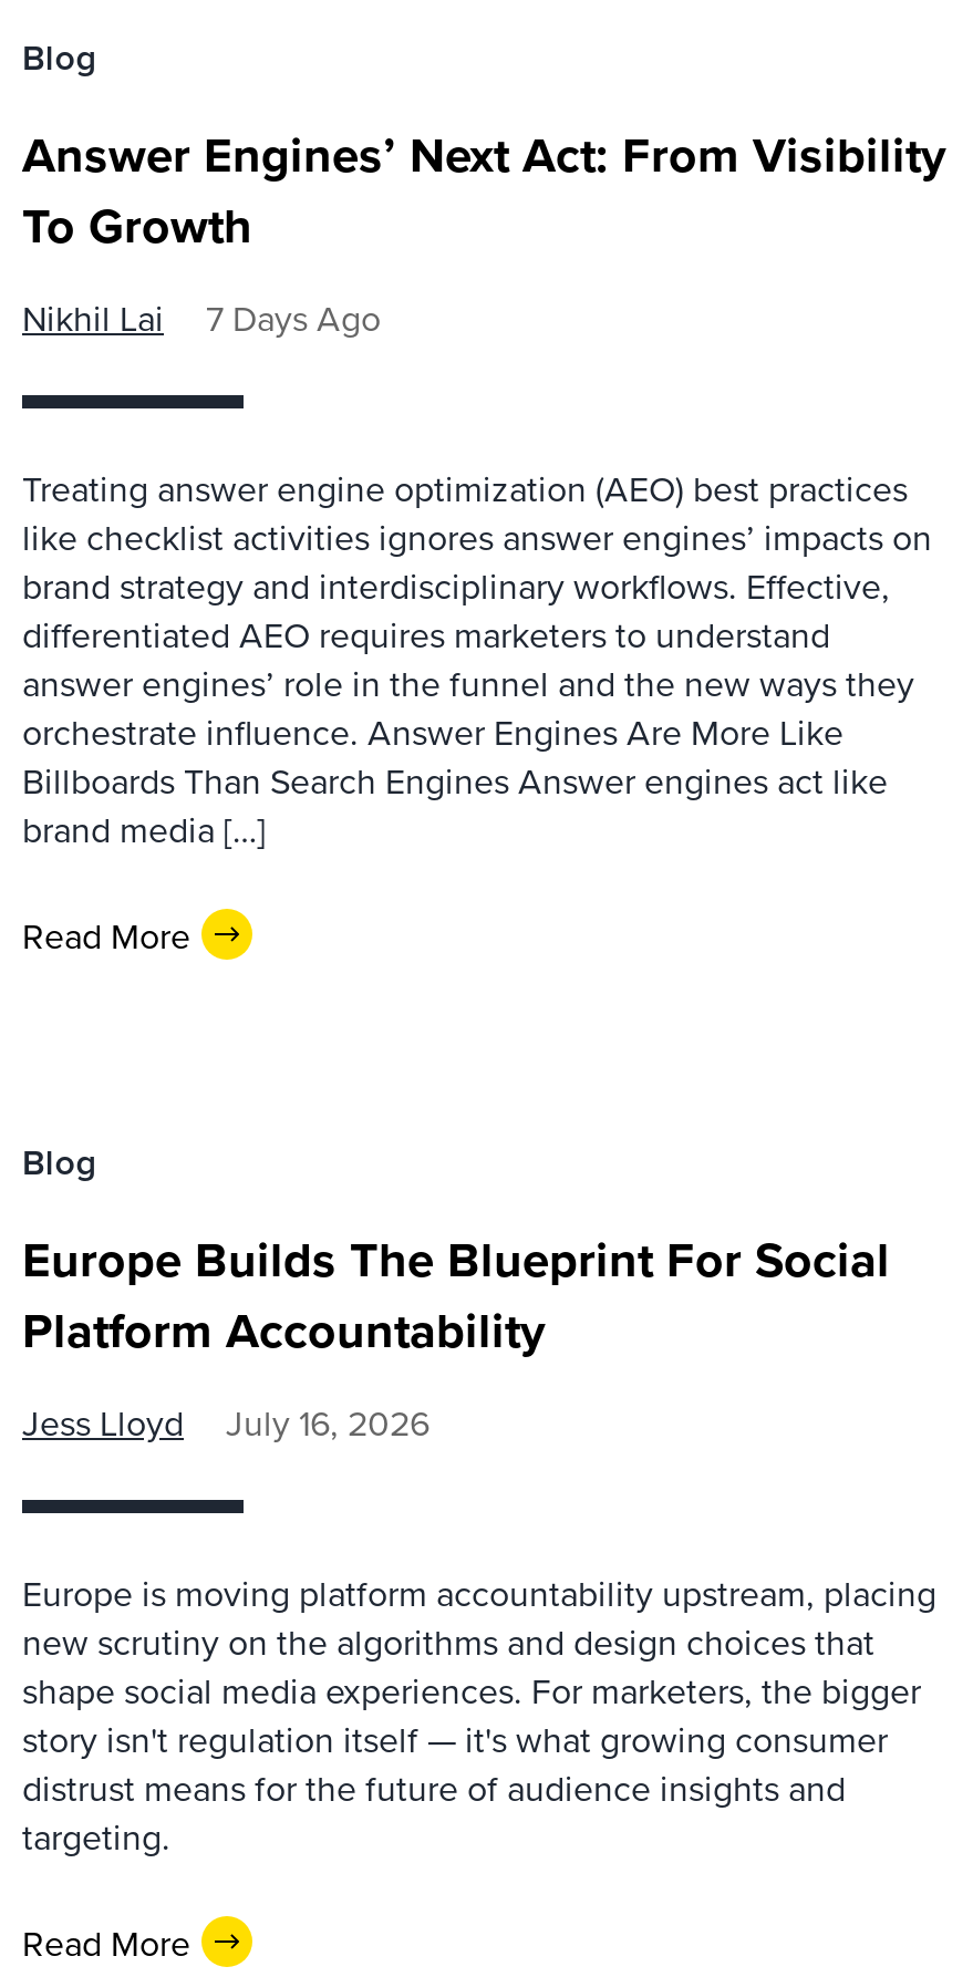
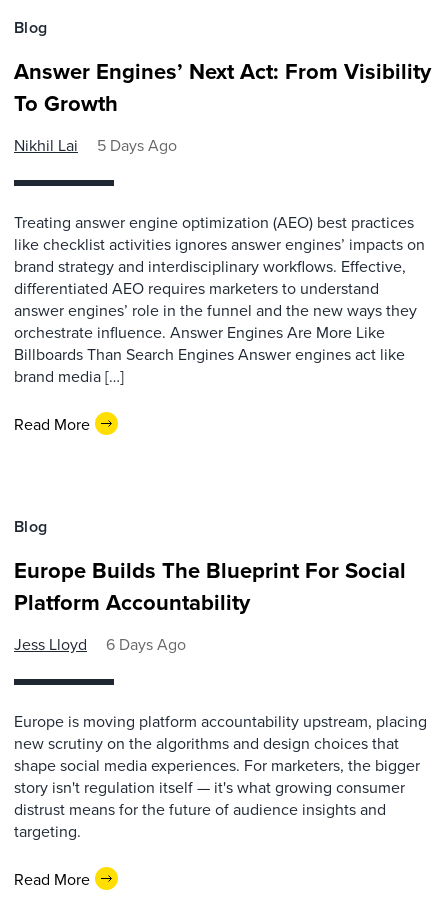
- Nikhil Lai 7 Days Ago
+ Nikhil Lai 5 Days Ago

- Jess Lloyd July 16, 2026
+ Jess Lloyd 6 Days Ago
